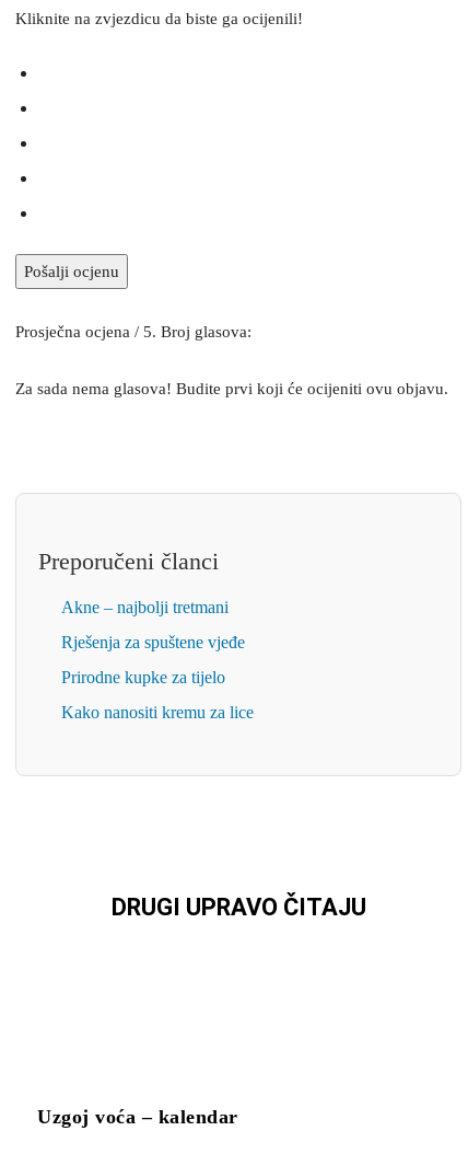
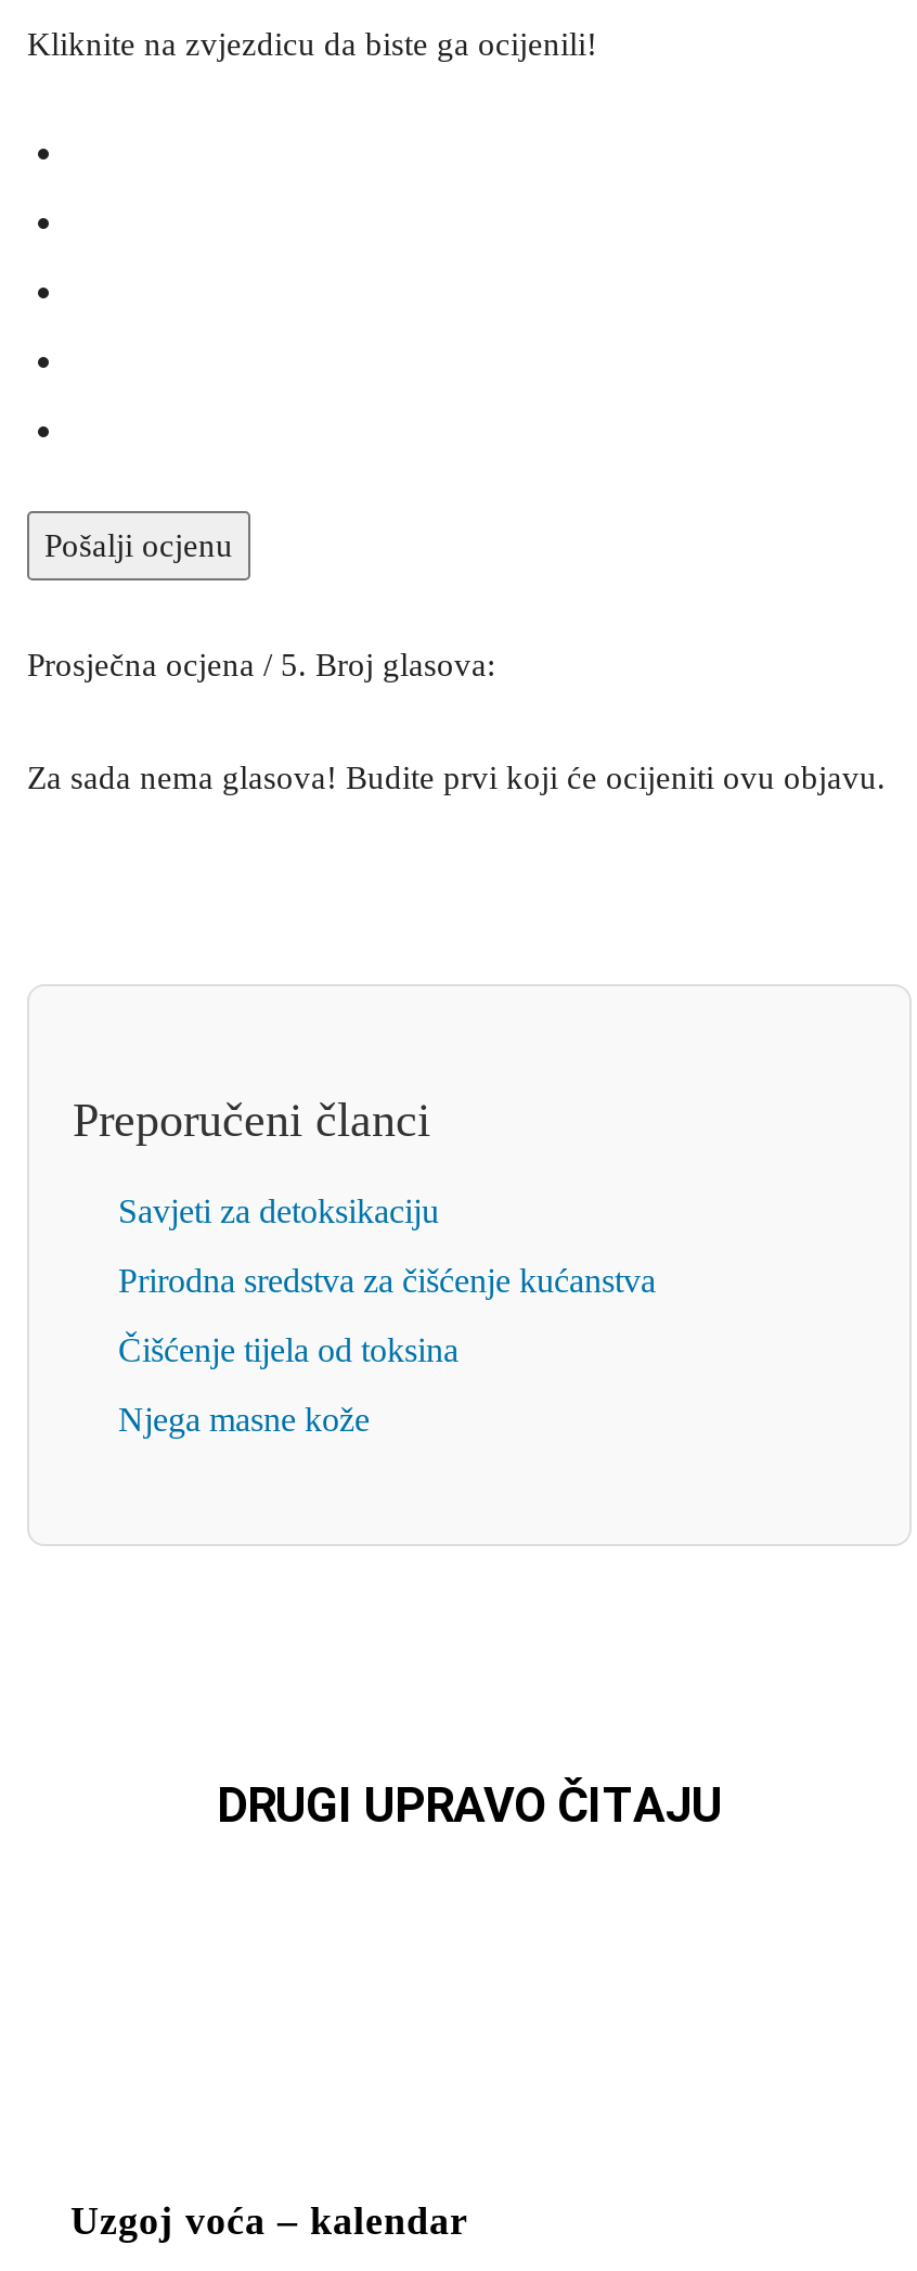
- Akne – najbolji tretmani
+ Savjeti za detoksikaciju

- Rješenja za spuštene vjeđe
+ Prirodna sredstva za čišćenje kućanstva

- Prirodne kupke za tijelo
+ Čišćenje tijela od toksina

- Kako nanositi kremu za lice
+ Njega masne kože
